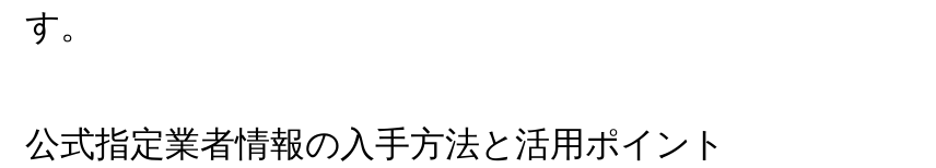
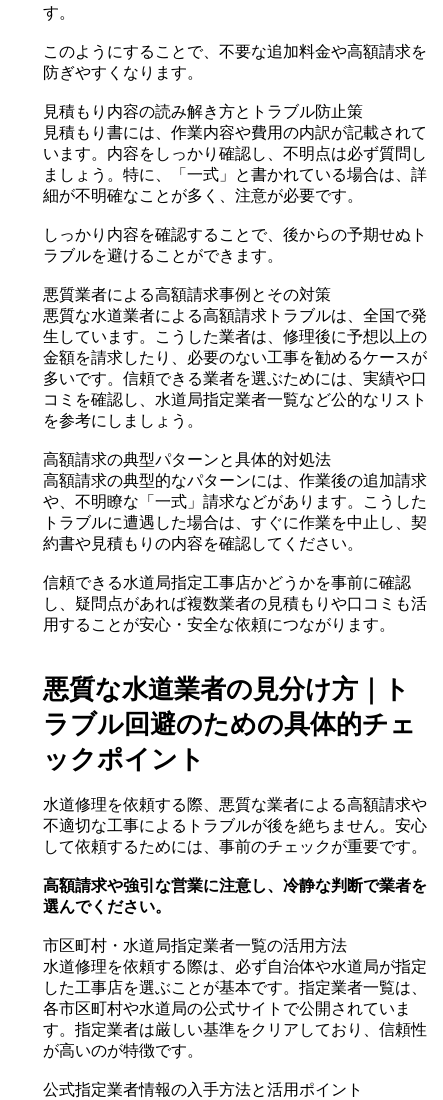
+ このようにすることで、不要な追加料金や高額請求を
+ 防ぎやすくなります。
+ 見積もり内容の読み解き方とトラブル防止策
+ 見積もり書には、作業内容や費用の内訳が記載されて
+ います。内容をしっかり確認し、不明点は必ず質問し
+ ましょう。特に、「一式」と書かれている場合は、詳
+ 細が不明確なことが多く、注意が必要です。
+ しっかり内容を確認することで、後からの予期せぬト
+ ラブルを避けることができます。
+ 悪質業者による高額請求事例とその対策
+ 悪質な水道業者による高額請求トラブルは、全国で発
+ 生しています。こうした業者は、修理後に予想以上の
+ 金額を請求したり、必要のない工事を勧めるケースが
+ 多いです。信頼できる業者を選ぶためには、実績や口
+ コミを確認し、水道局指定業者一覧など公的なリスト
+ を参考にしましょう。
+ 高額請求の典型パターンと具体的対処法
+ 高額請求の典型的なパターンには、作業後の追加請求
+ や、不明瞭な「一式」請求などがあります。こうした
+ トラブルに遭遇した場合は、すぐに作業を中止し、契
+ 約書や見積もりの内容を確認してください。
+ 信頼できる水道局指定工事店かどうかを事前に確認
+ し、疑問点があれば複数業者の見積もりや口コミも活
+ 用することが安心・安全な依頼につながります。
+ 悪質な水道業者の見分け方｜ト
+ ラブル回避のための具体的チェ
+ ックポイント
+ 水道修理を依頼する際、悪質な業者による高額請求や
+ 不適切な工事によるトラブルが後を絶ちません。安心
+ して依頼するためには、事前のチェックが重要です。
+ 高額請求や強引な営業に注意し、冷静な判断で業者を
+ 選んでください。
+ 市区町村・水道局指定業者一覧の活用方法
+ 水道修理を依頼する際は、必ず自治体や水道局が指定
+ した工事店を選ぶことが基本です。指定業者一覧は、
+ 各市区町村や水道局の公式サイトで公開されていま
+ す。指定業者は厳しい基準をクリアしており、信頼性
+ が高いのが特徴です。
